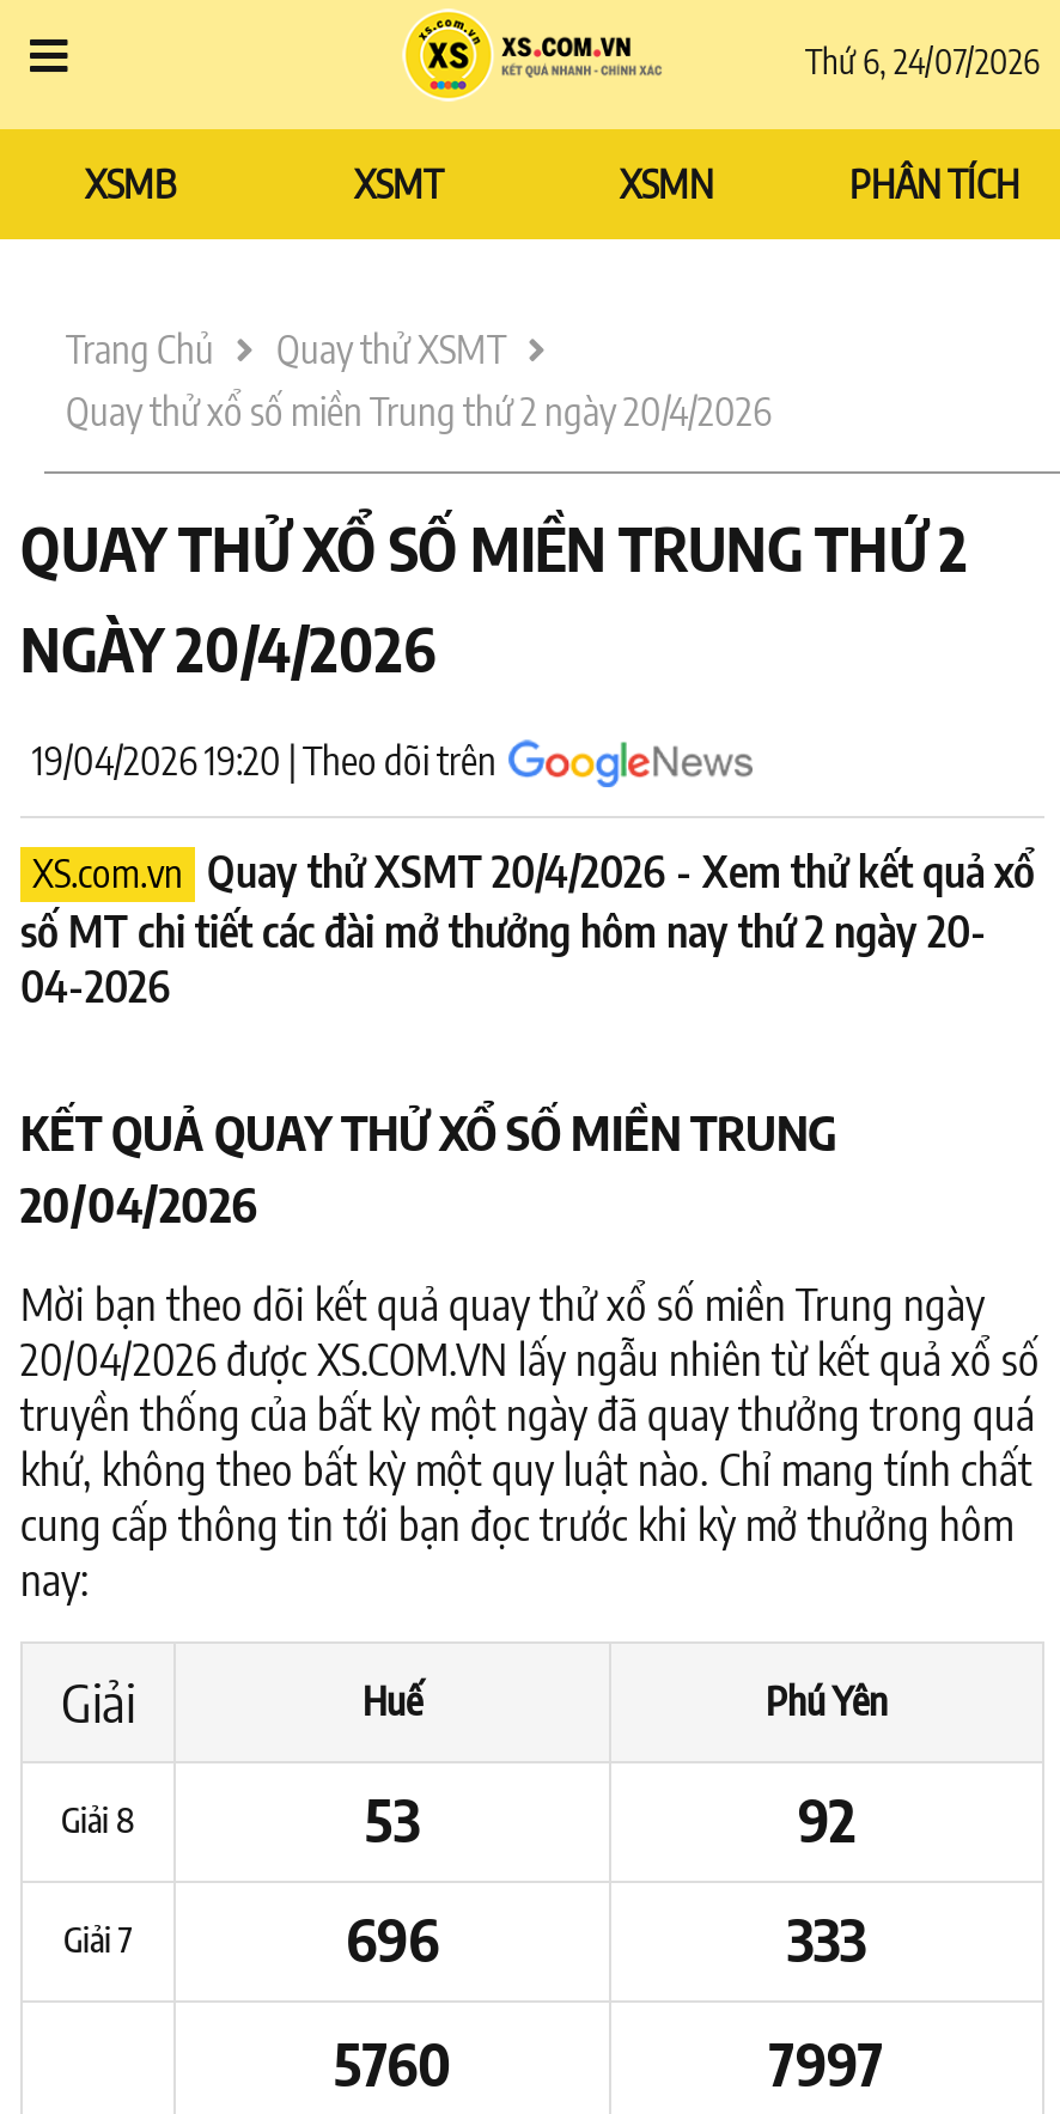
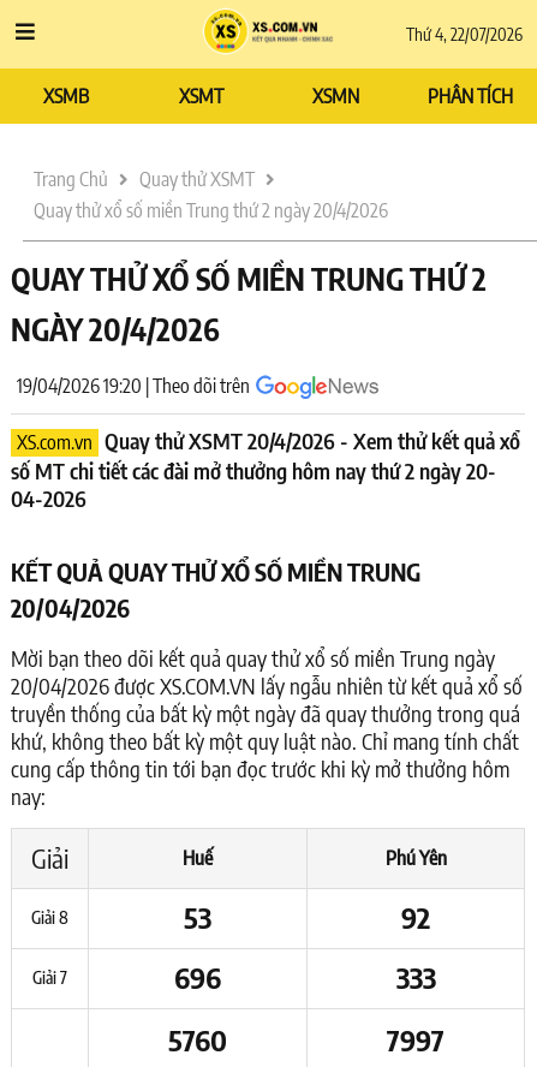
- Thứ 6, 24/07/2026
+ Thứ 4, 22/07/2026
